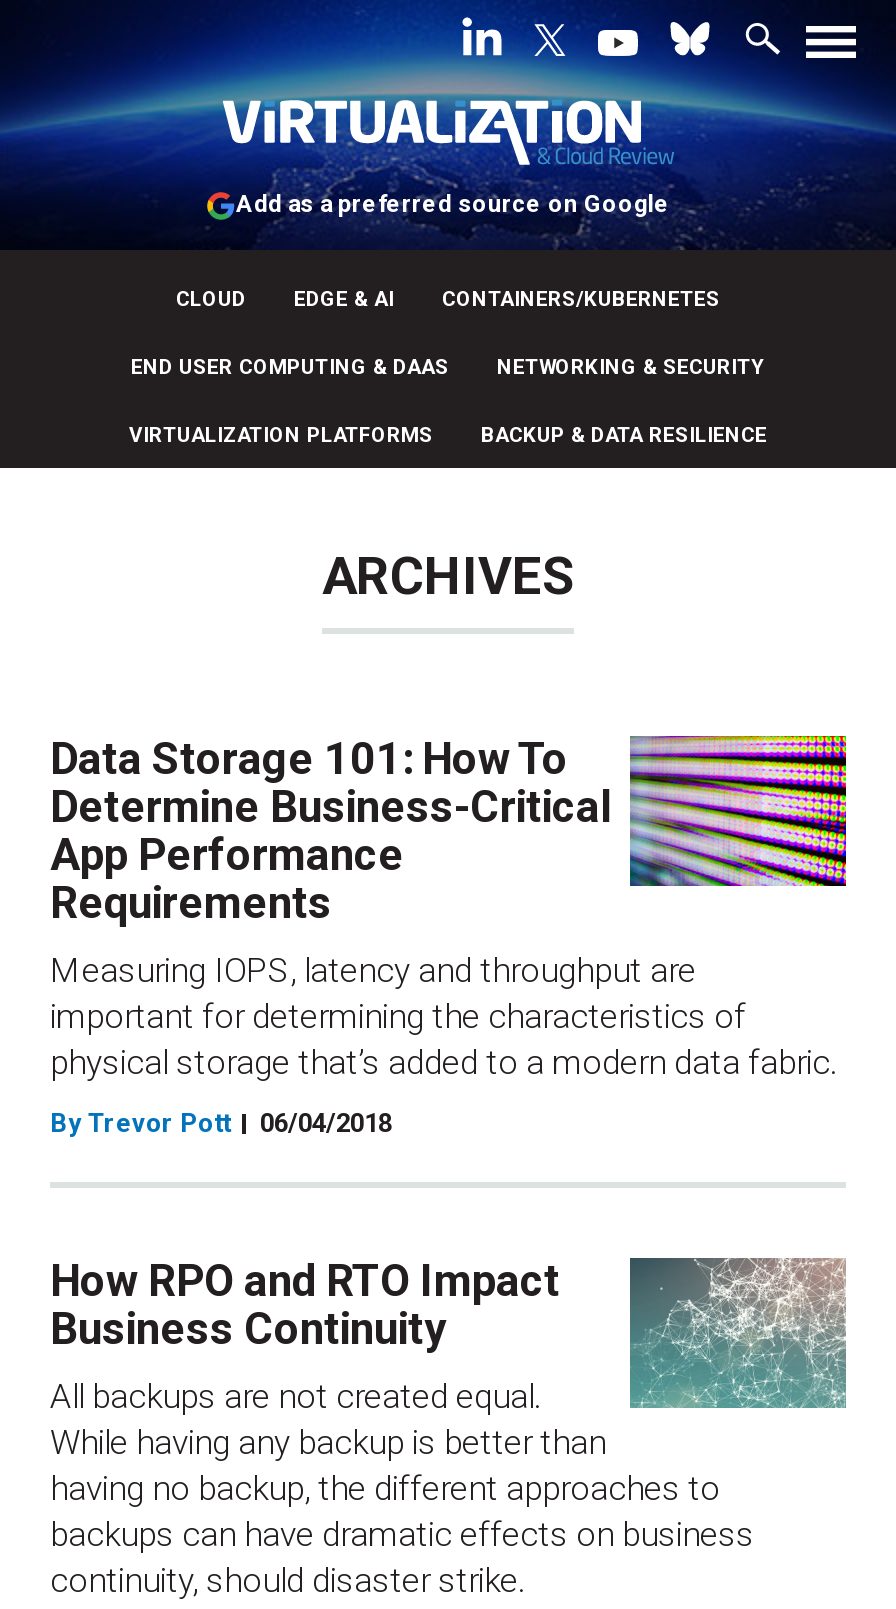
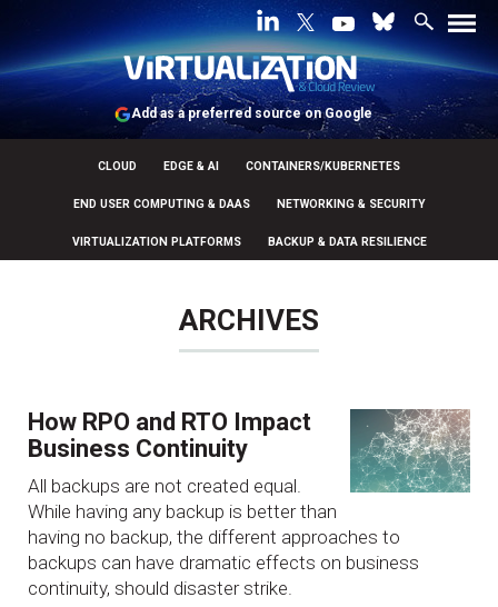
- [image]
- Data Storage 101: How To
- Determine Business-Critical
- App Performance
- Requirements
- Measuring IOPS, latency and throughput are
- important for determining the characteristics of
- physical storage that’s added to a modern data fabric.
- By Trevor Pott
- 06/04/2018
